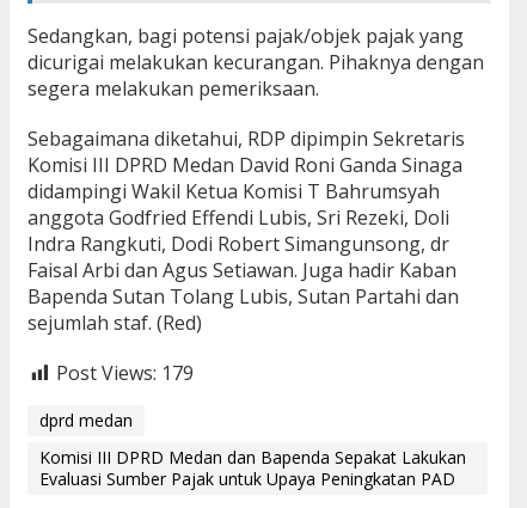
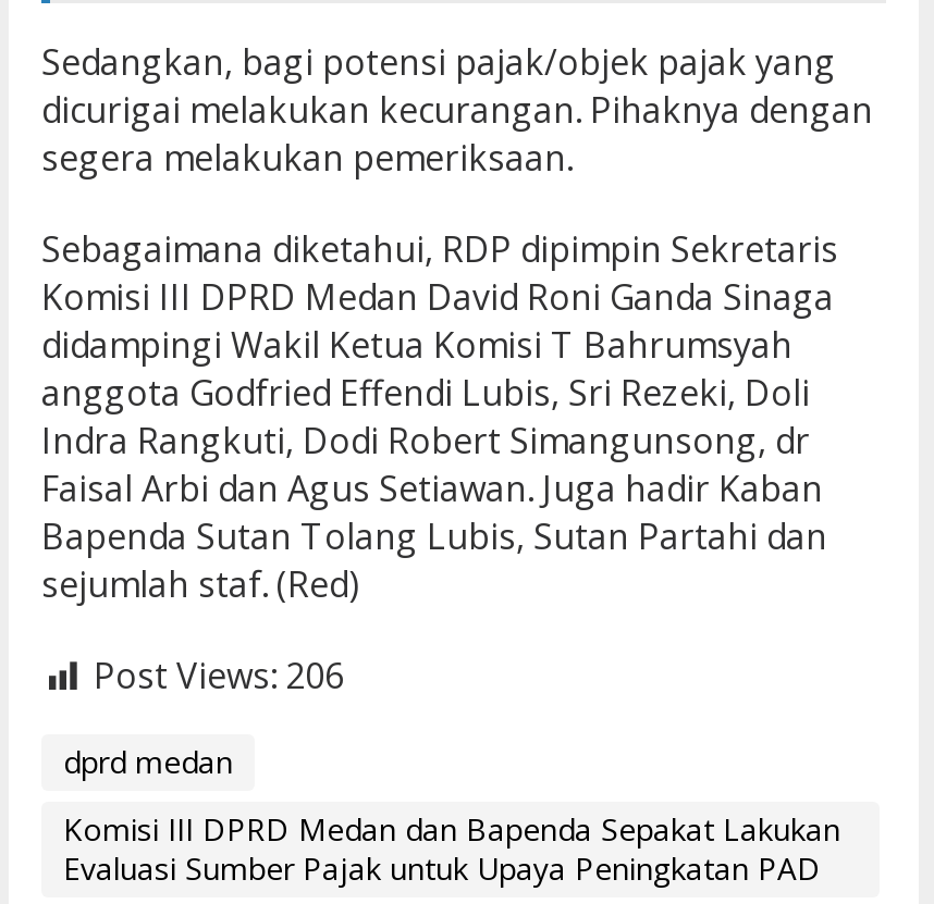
- Post Views: 179
+ Post Views: 206
